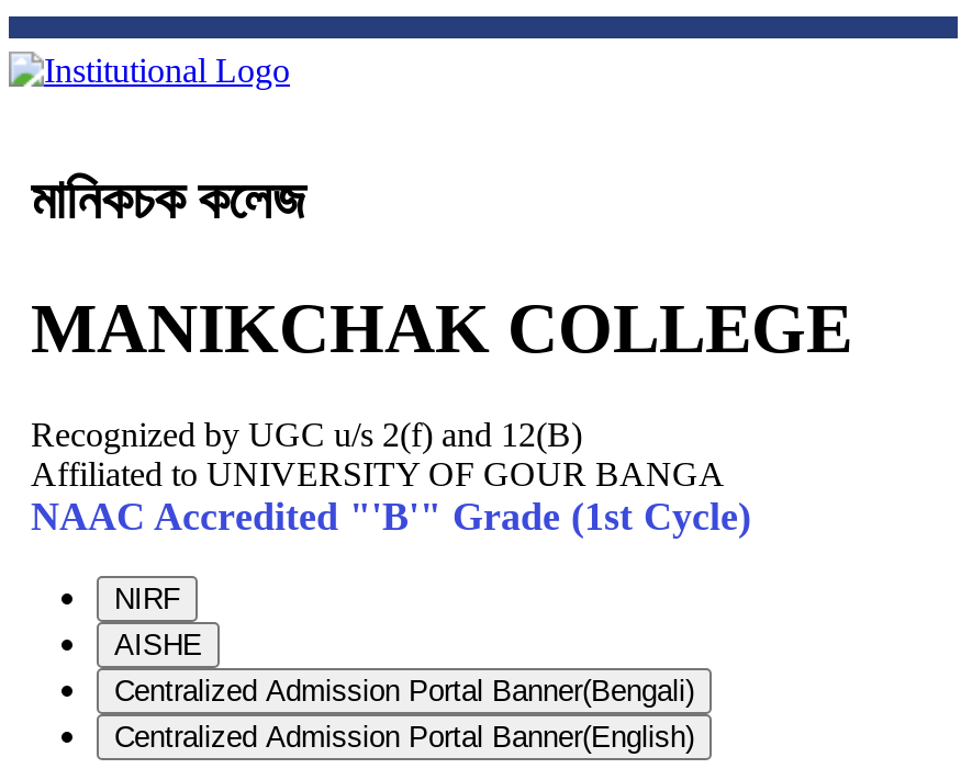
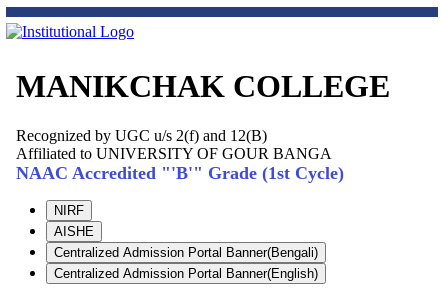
- মানিকচক কলেজ
